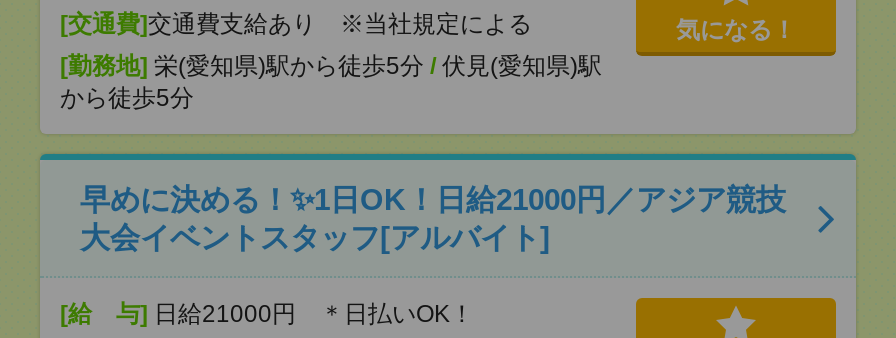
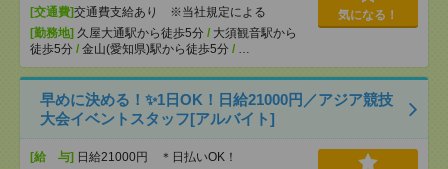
- [勤務地]栄(愛知県)駅から徒歩5分/伏見(愛知県)駅
- から徒歩5分
+ [勤務地]久屋大通駅から徒歩5分/大須観音駅から
+ 徒歩5分/金山(愛知県)駅から徒歩5分/ …
